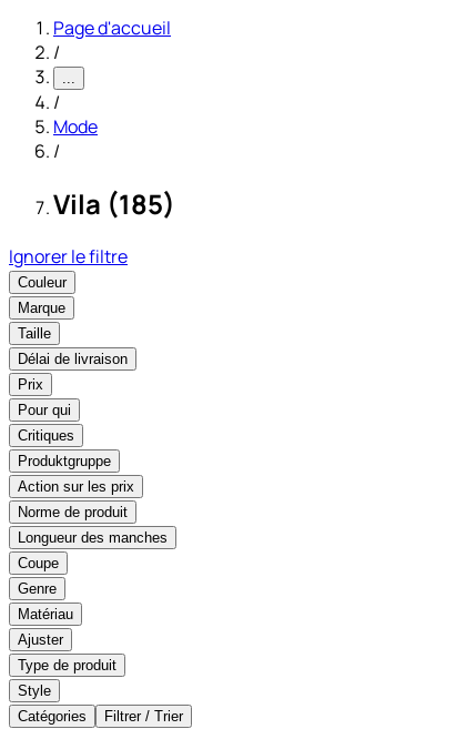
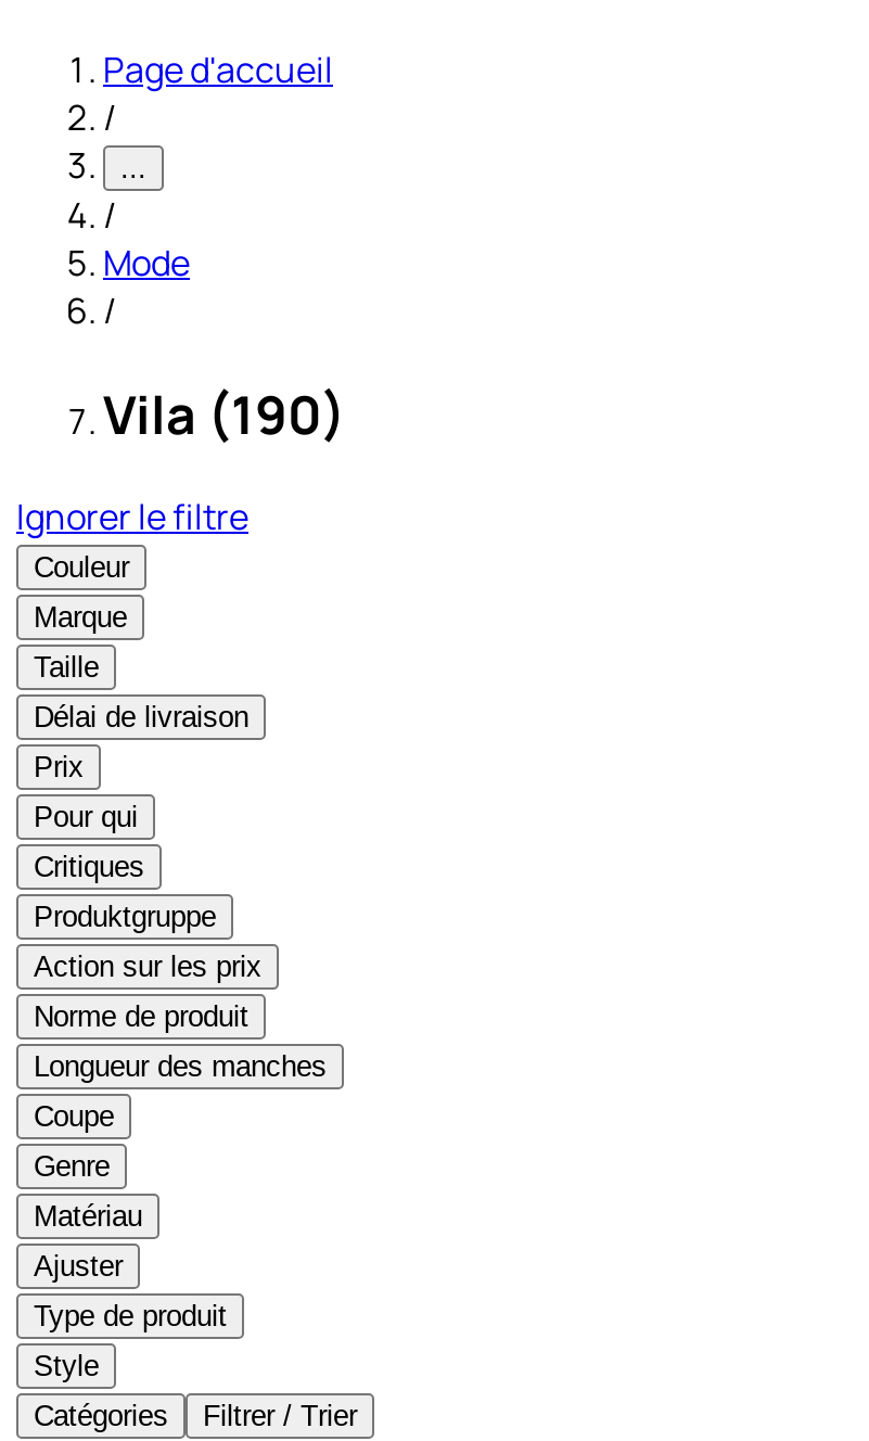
- Vila (185)
+ Vila (190)
